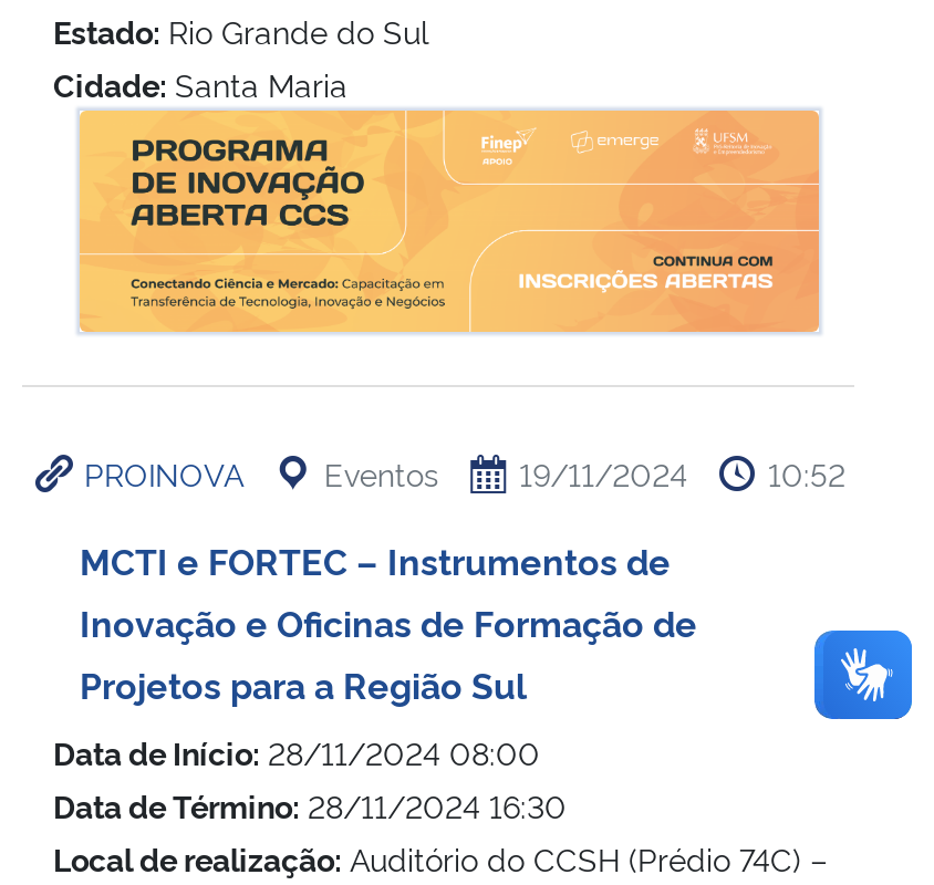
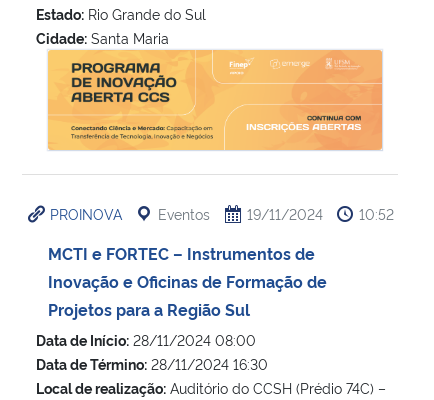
- [image]
